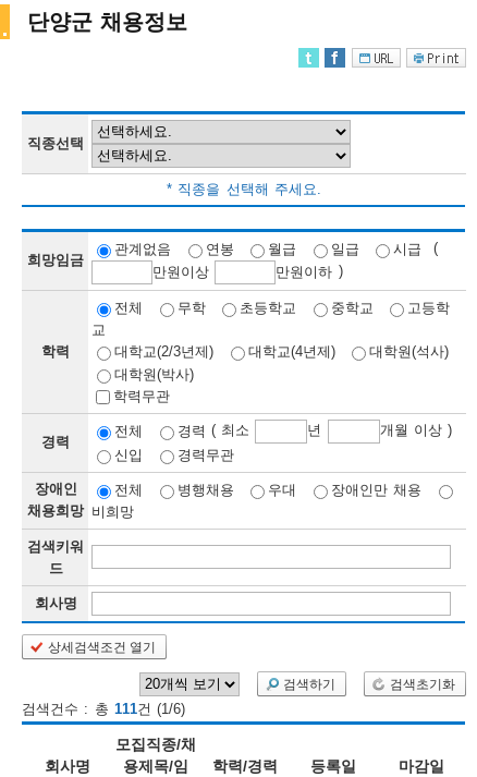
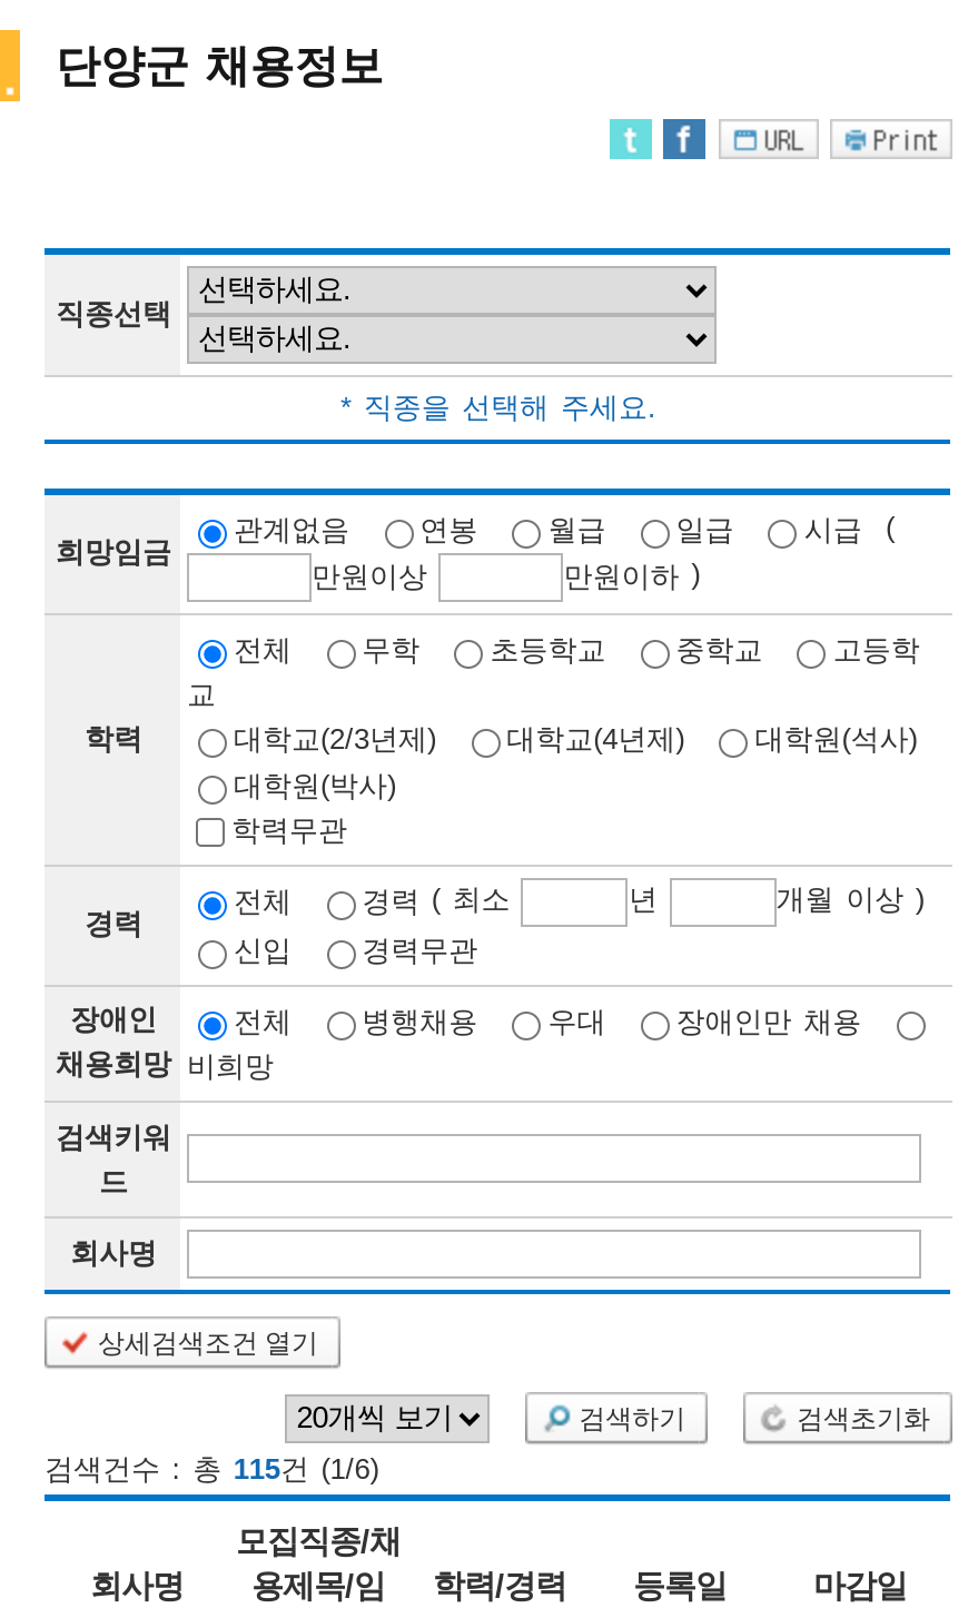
- 검색건수 : 총 111건 (1/6)
+ 검색건수 : 총 115건 (1/6)
